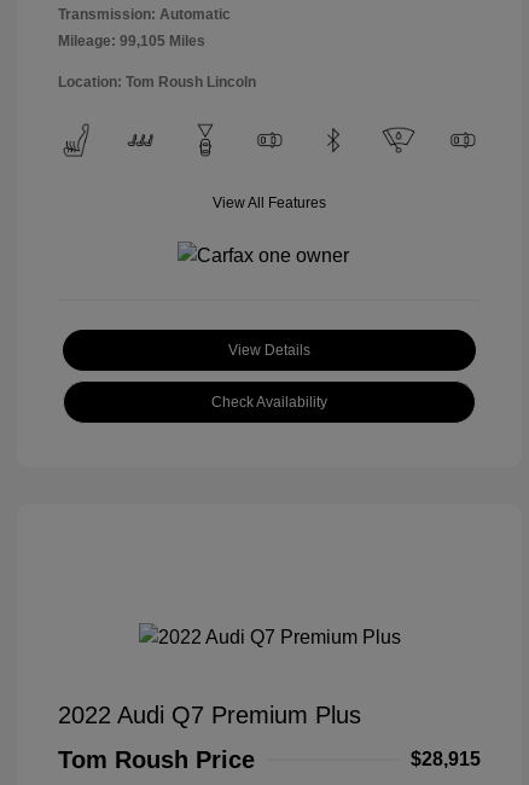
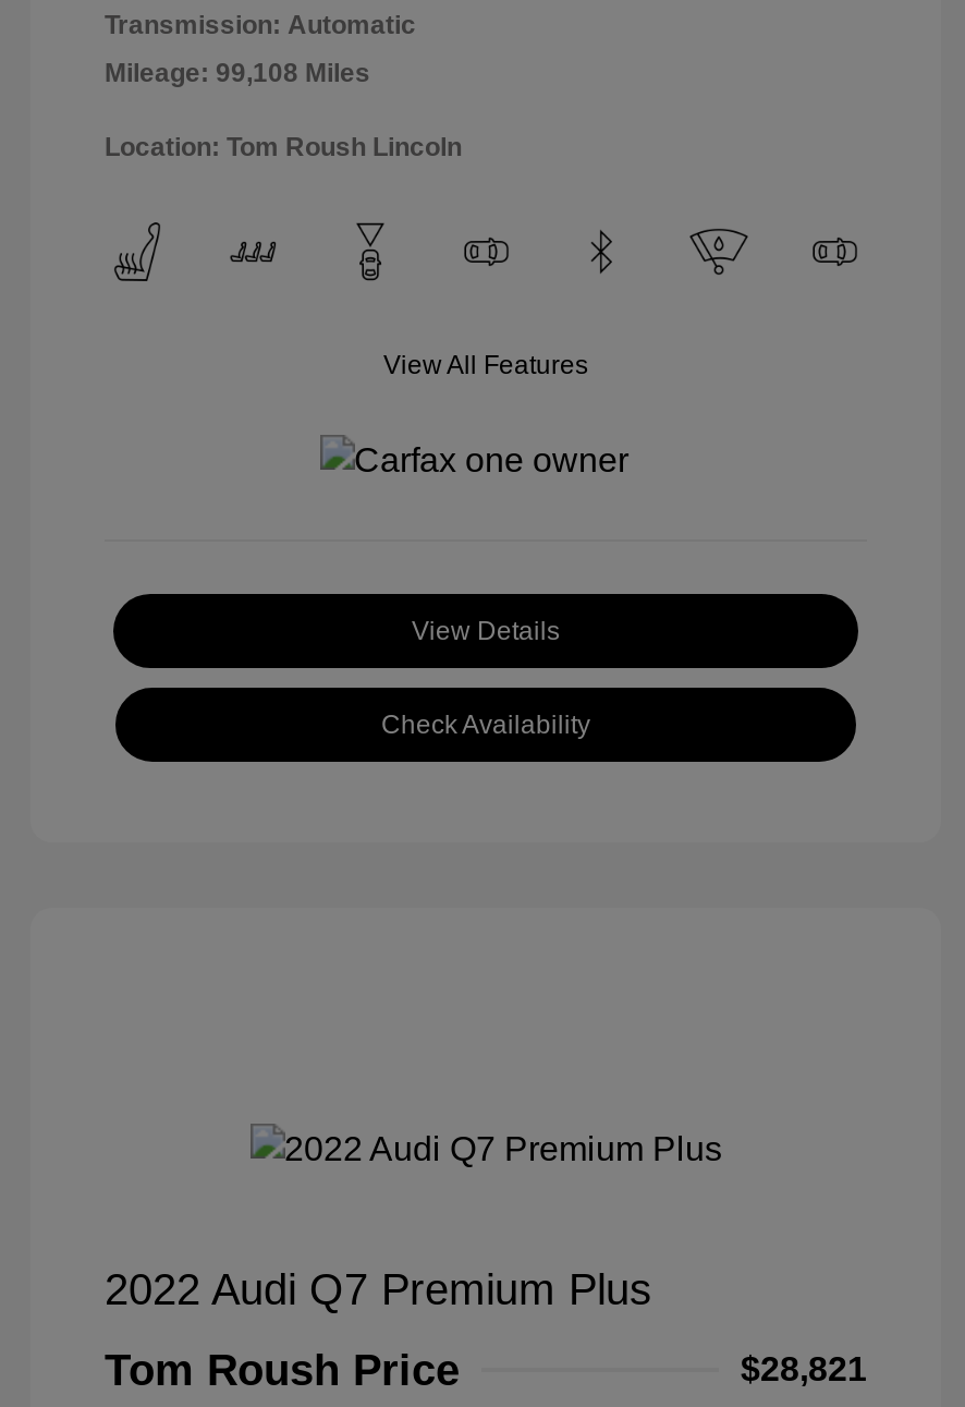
- Mileage: 99,105 Miles
+ Mileage: 99,108 Miles

- $28,915
+ $28,821
